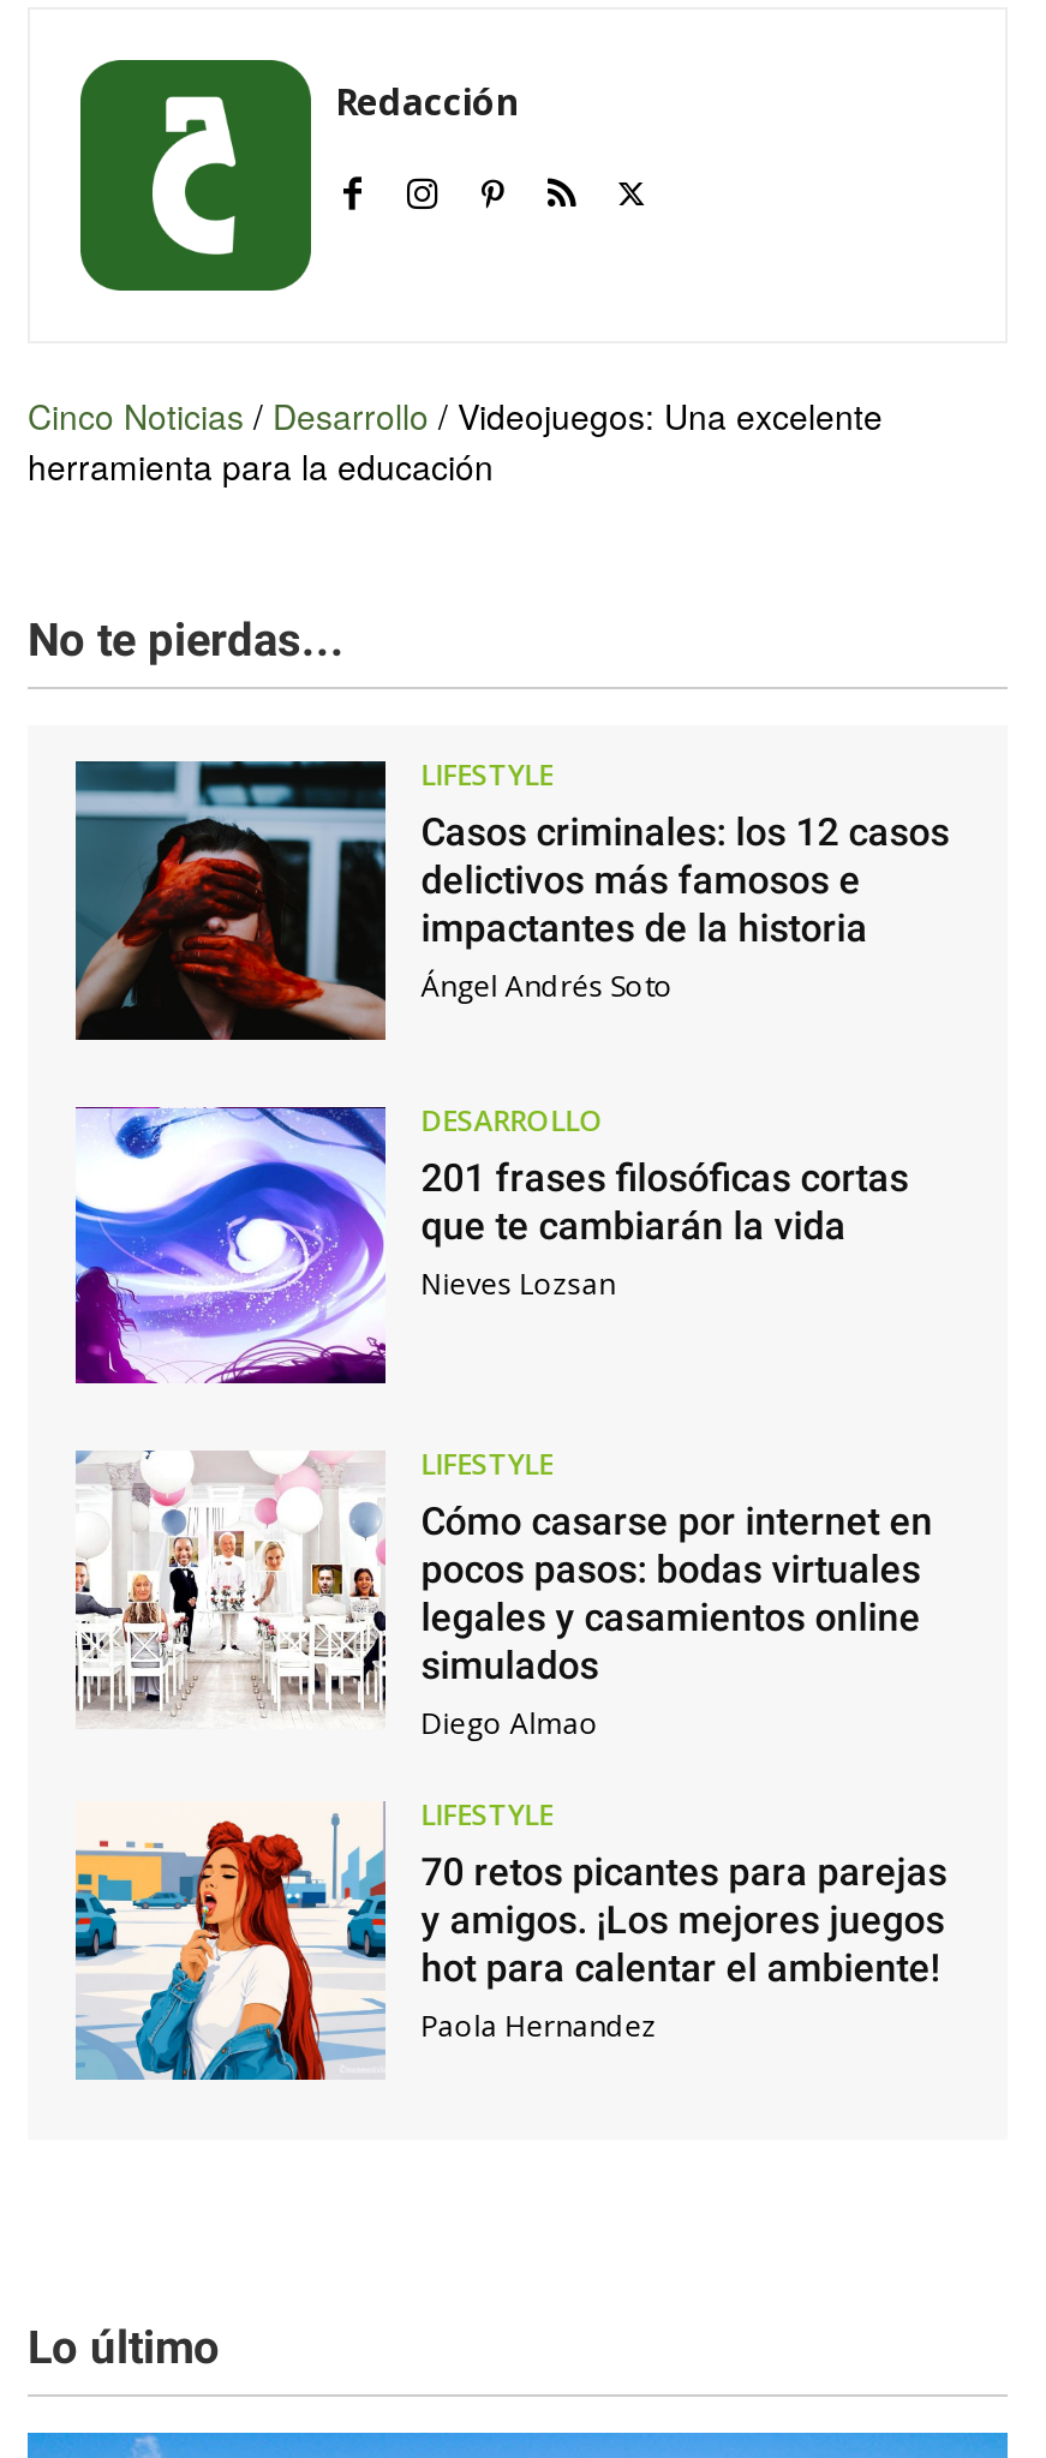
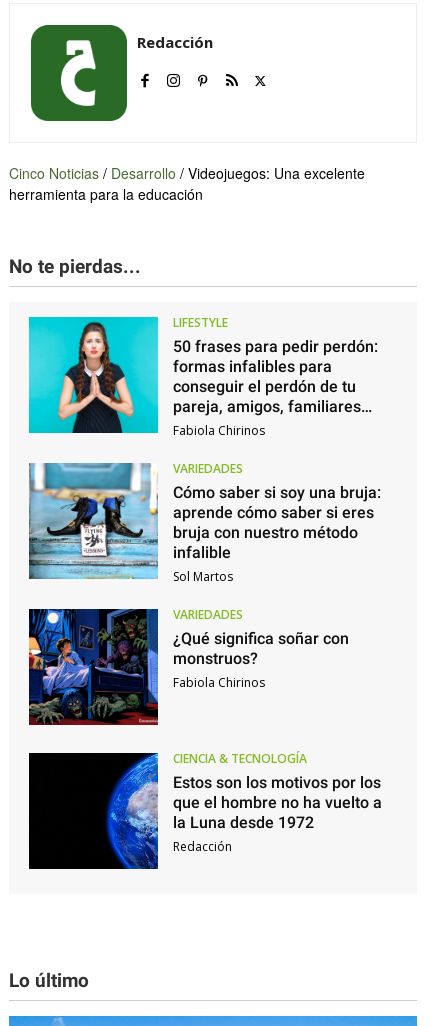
- [image]
- Casos criminales: los 12 casos
- delictivos más famosos e
- impactantes de la historia
- Ángel Andrés Soto
+ [image]
+ 50 frases para pedir perdón:
+ formas infalibles para
+ conseguir el perdón de tu
+ pareja, amigos, familiares…
+ Fabiola Chirinos

- [image]
- DESARROLLO
- 201 frases filosóficas cortas
- que te cambiarán la vida
- Nieves Lozsan
+ [image]
+ VARIEDADES
+ Cómo saber si soy una bruja:
+ aprende cómo saber si eres
+ bruja con nuestro método
+ infalible
+ Sol Martos

- [image]
- LIFESTYLE
- Cómo casarse por internet en
- pocos pasos: bodas virtuales
- legales y casamientos online
- simulados
- Diego Almao
+ [image]
+ VARIEDADES
+ ¿Qué significa soñar con
+ monstruos?
+ Fabiola Chirinos

- [image]
- LIFESTYLE
- 70 retos picantes para parejas
- y amigos. ¡Los mejores juegos
- hot para calentar el ambiente!
- Paola Hernandez
+ [image]
+ CIENCIA & TECNOLOGÍA
+ Estos son los motivos por los
+ que el hombre no ha vuelto a
+ la Luna desde 1972
+ Redacción
